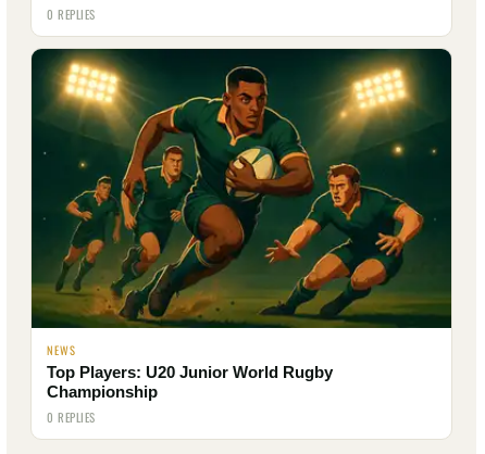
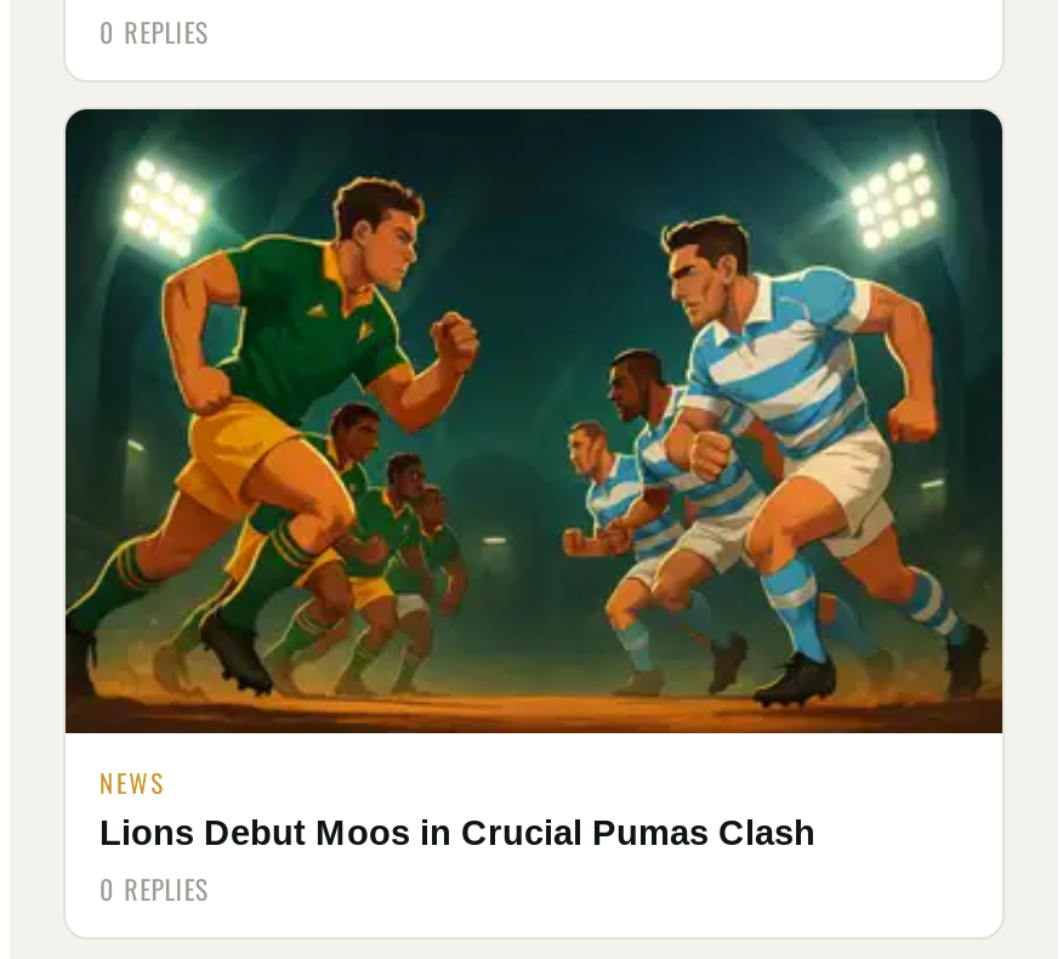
- [image]
- Top Players: U20 Junior World Rugby
- Championship
+ [image]
+ Lions Debut Moos in Crucial Pumas Clash
